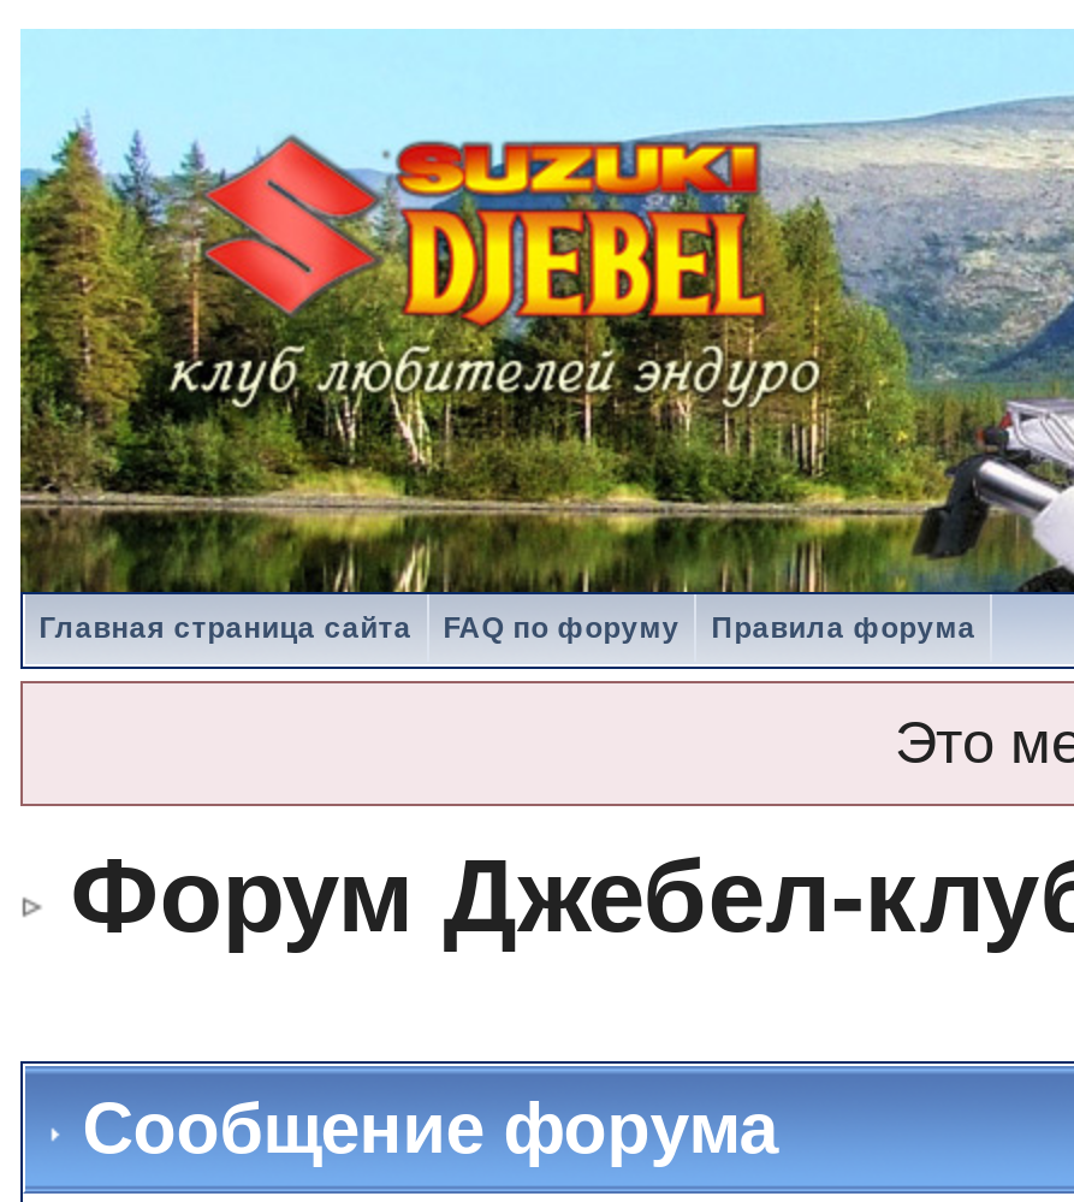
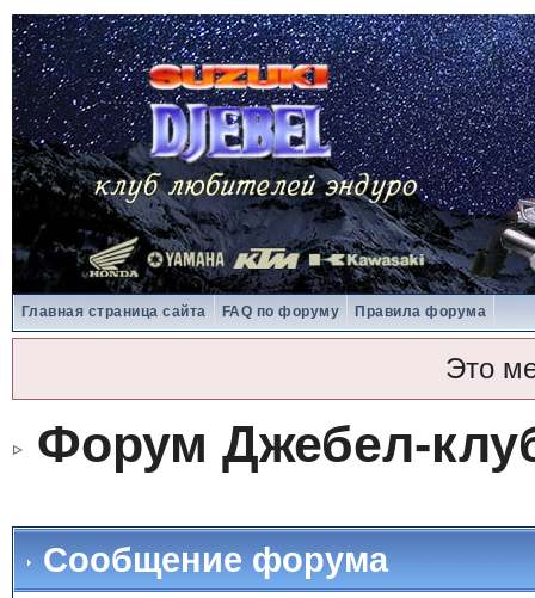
- [image]
+ [image]
